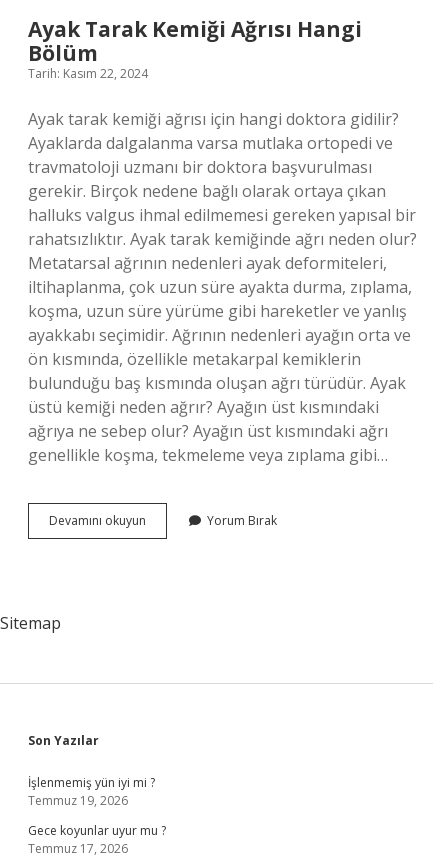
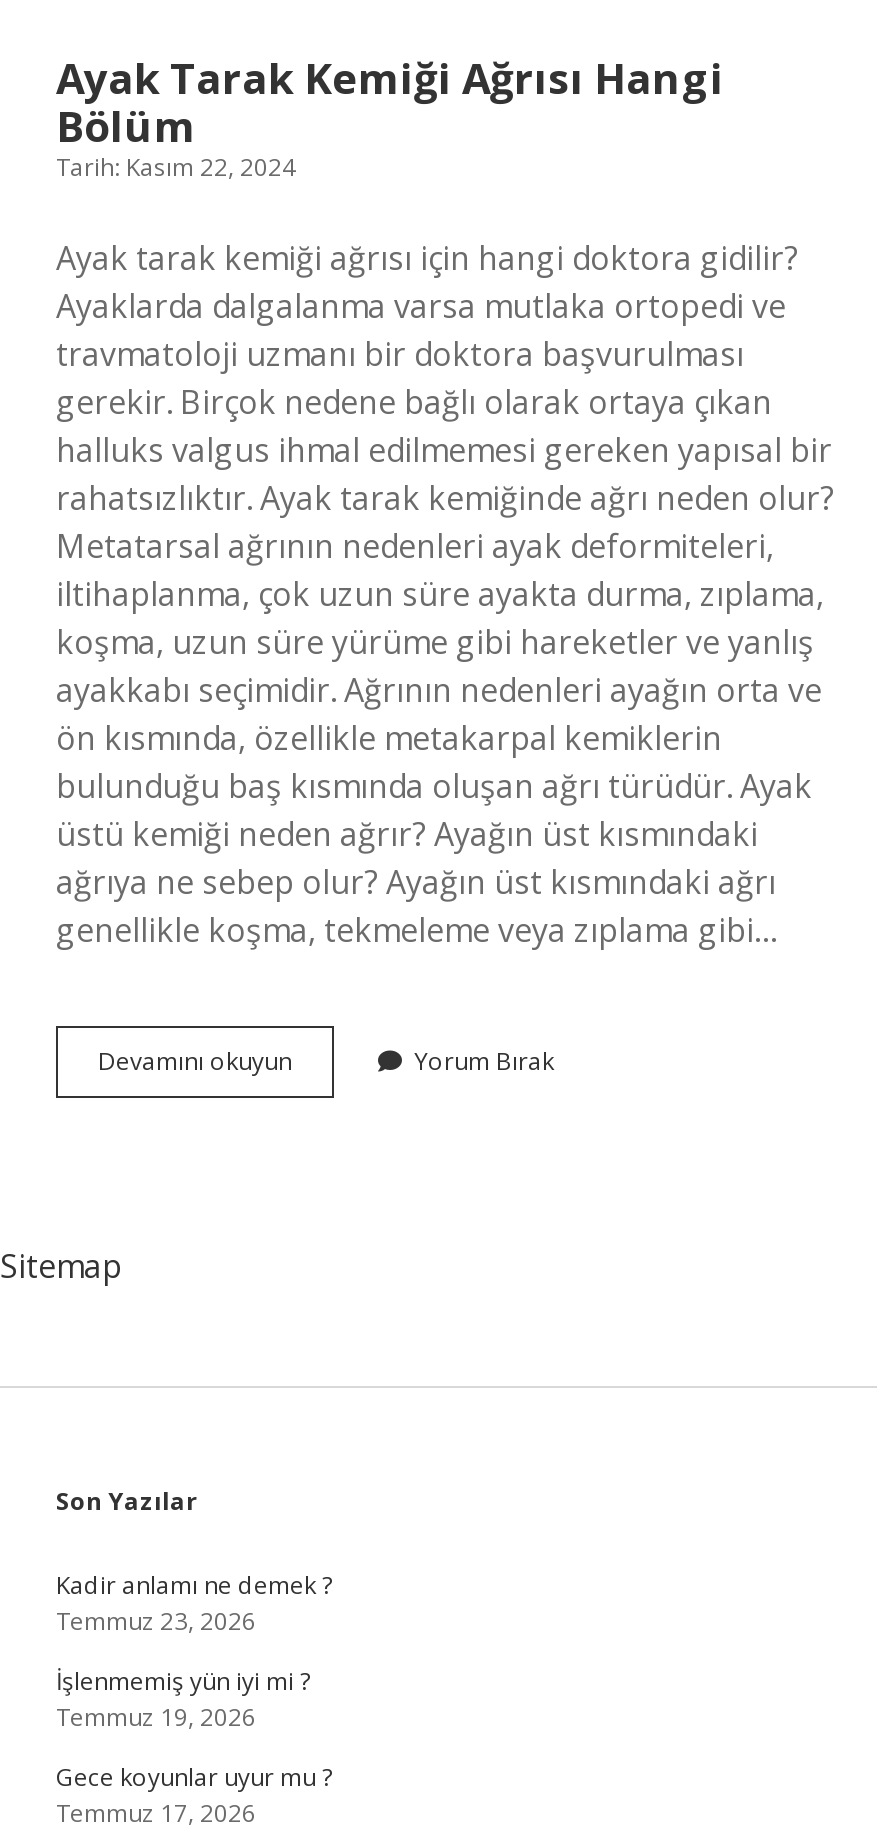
+ Kadir anlamı ne demek ?
+ Temmuz 23, 2026
